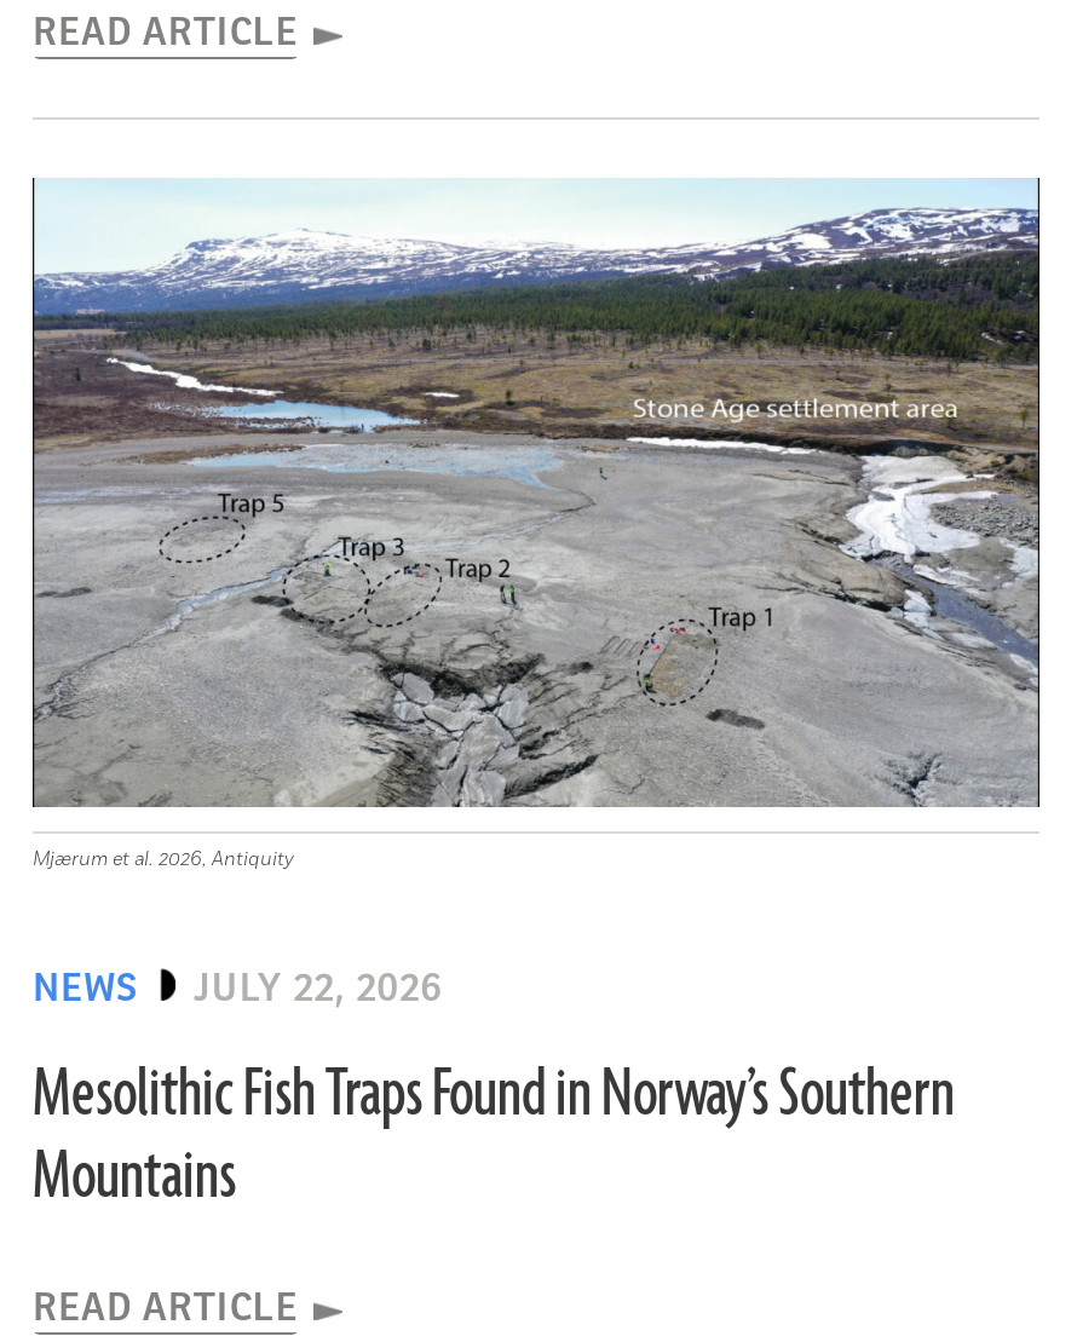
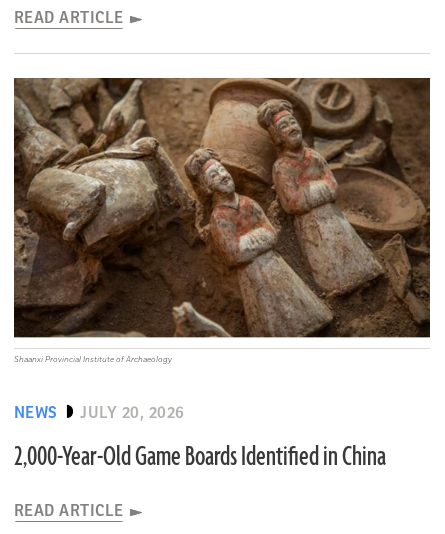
- [image]
- Mjærum et al. 2026, Antiquity
+ [image]
+ Shaanxi Provincial Institute of Archaeology

- NEWS JULY 22, 2026
+ NEWS JULY 20, 2026

- Mesolithic Fish Traps Found in Norway’s Southern
- Mountains
+ 2,000-Year-Old Game Boards Identified in China
